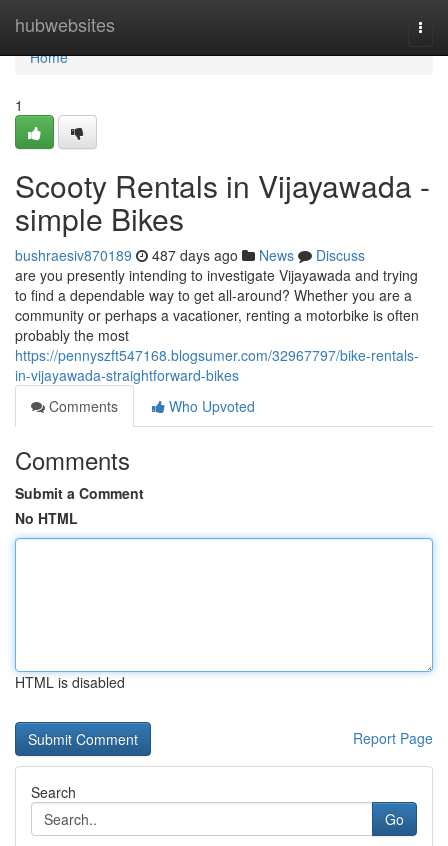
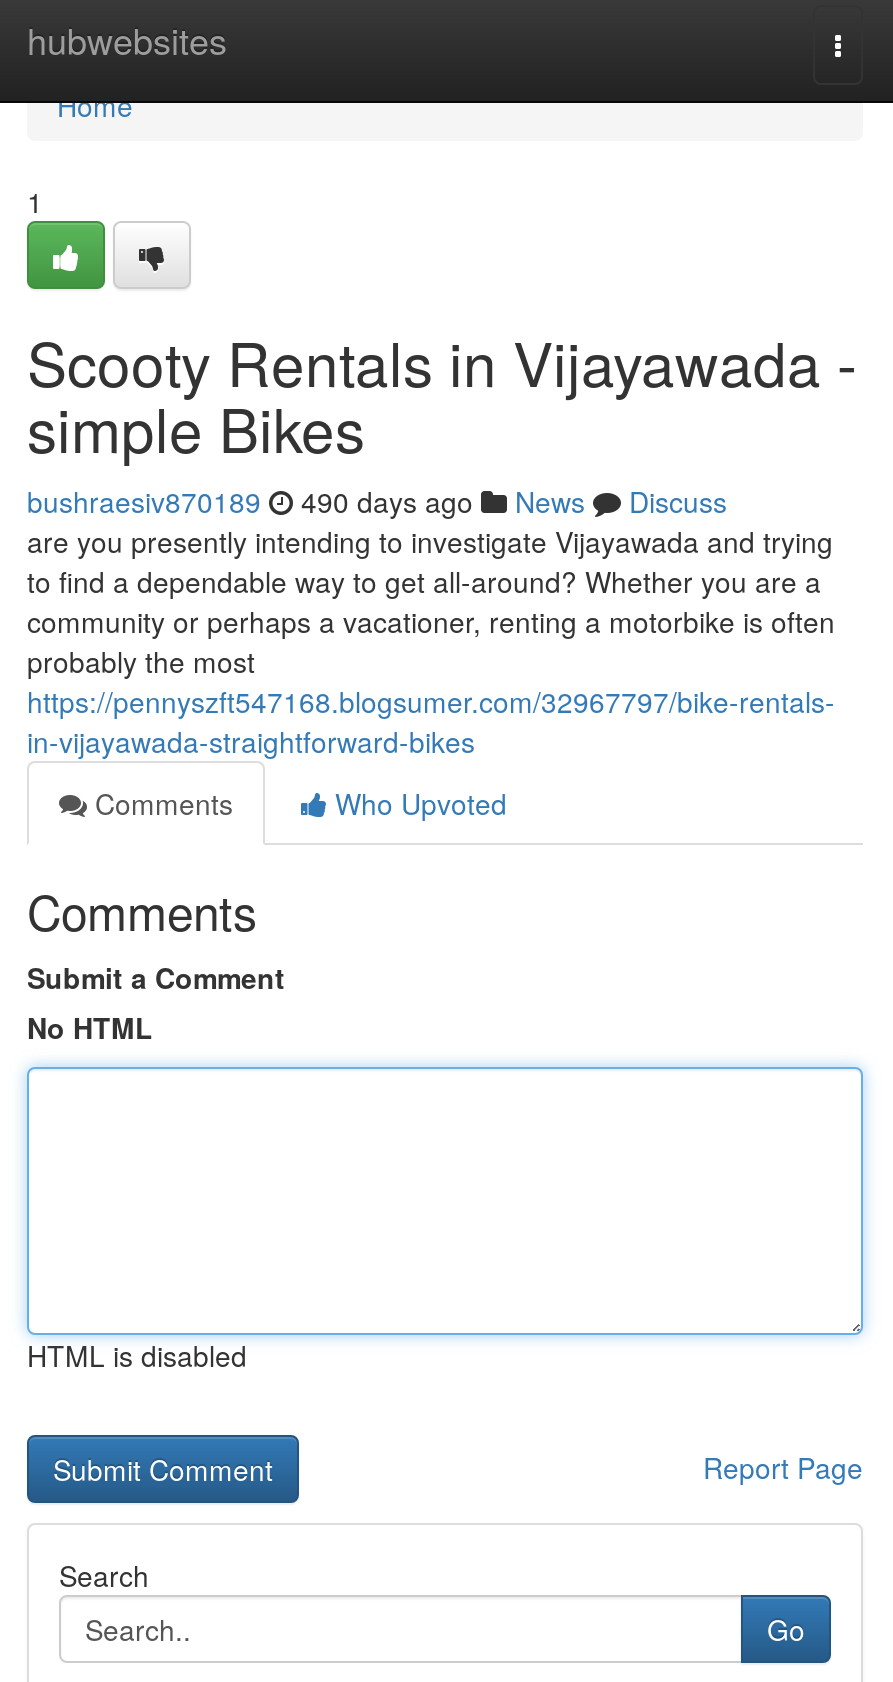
- bushraesiv870189 487 days ago News Discuss
+ bushraesiv870189 490 days ago News Discuss
